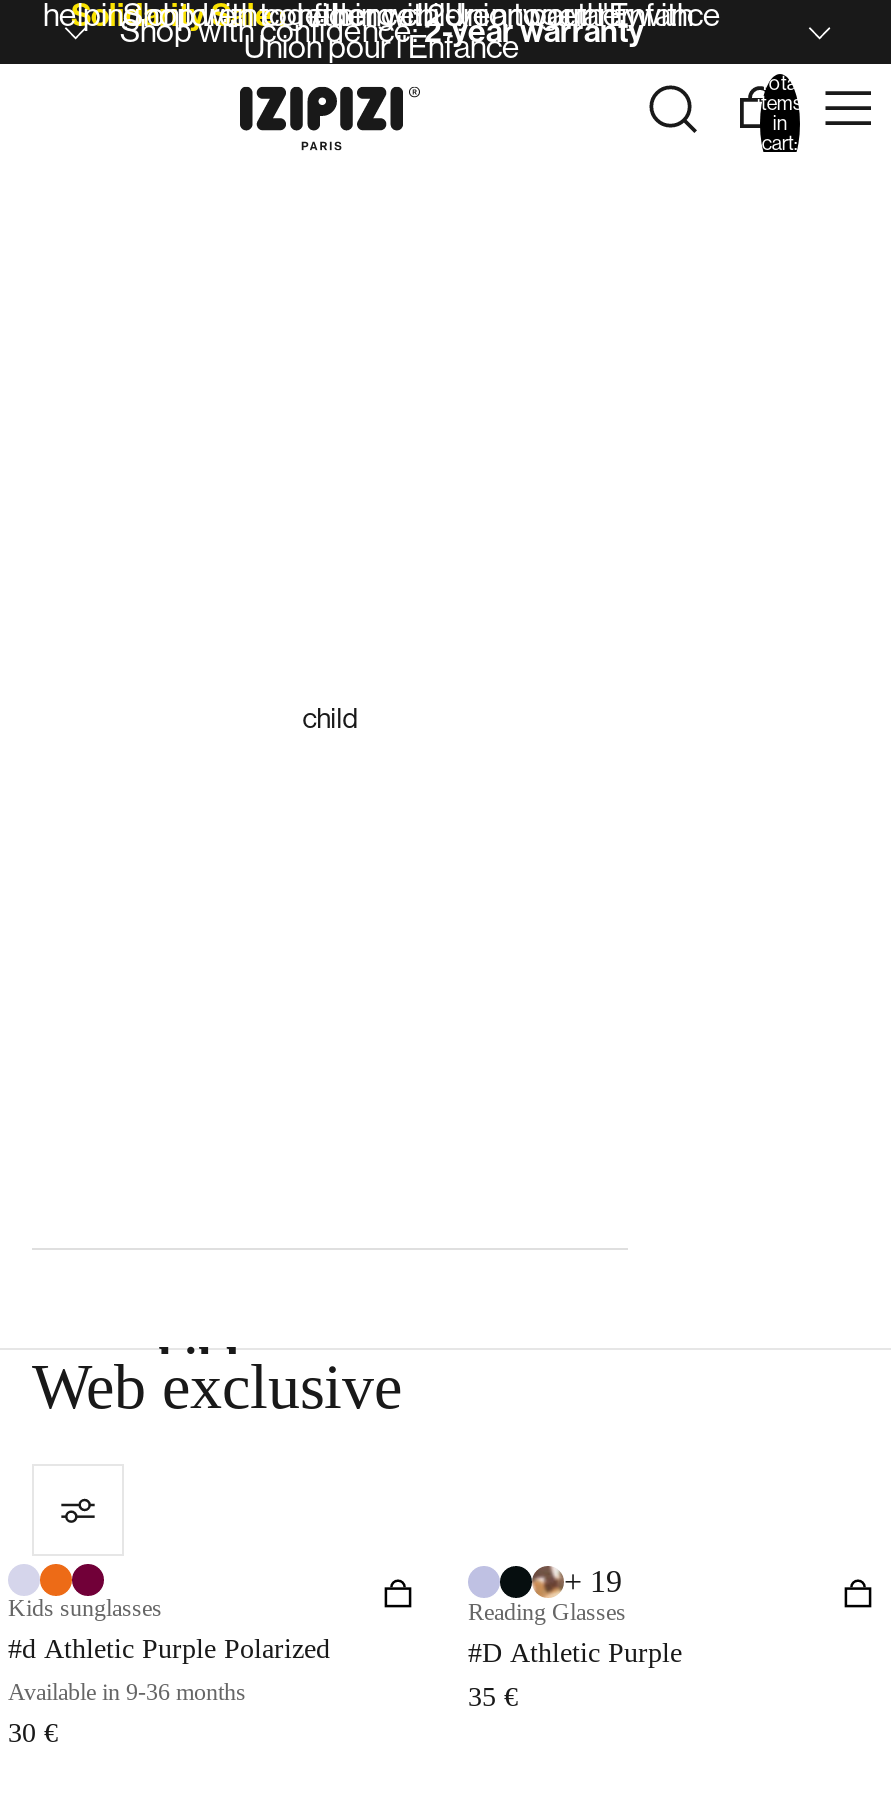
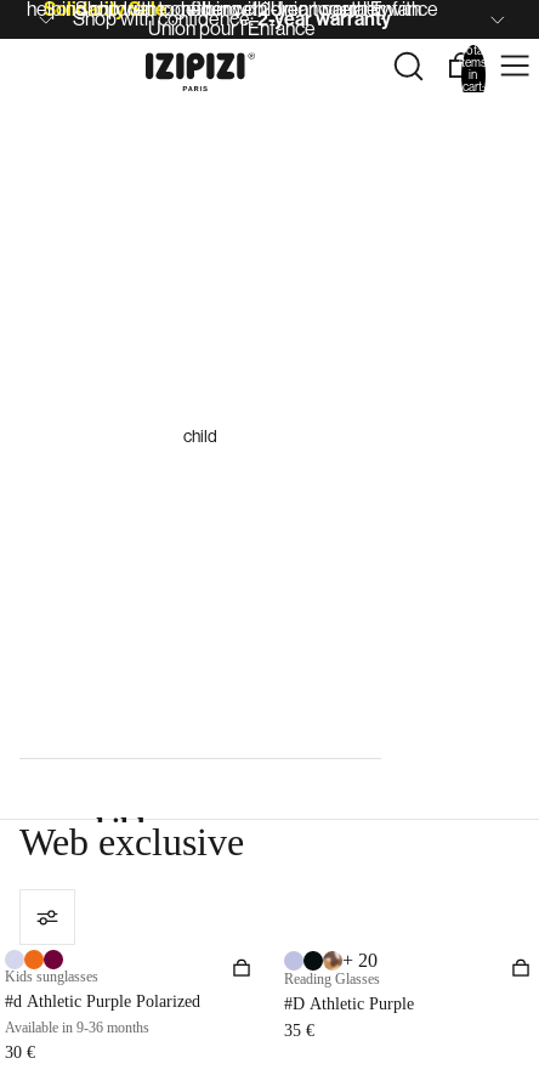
- + 19
+ + 20
